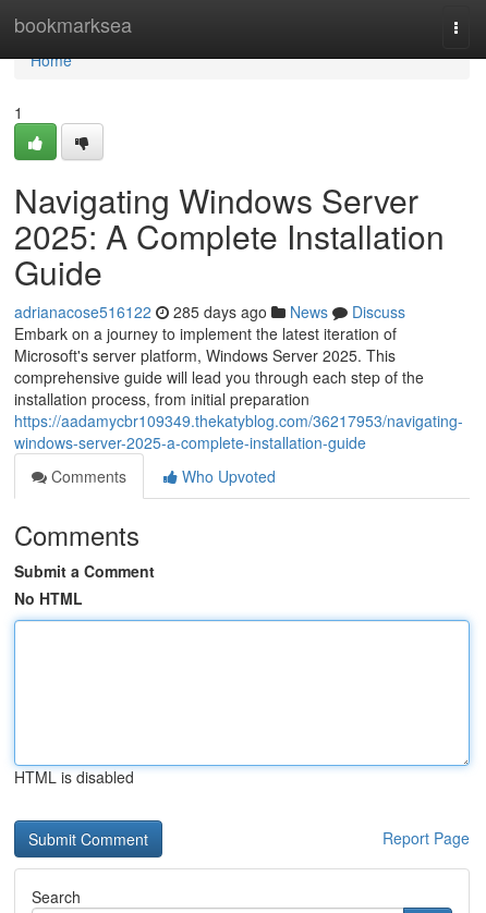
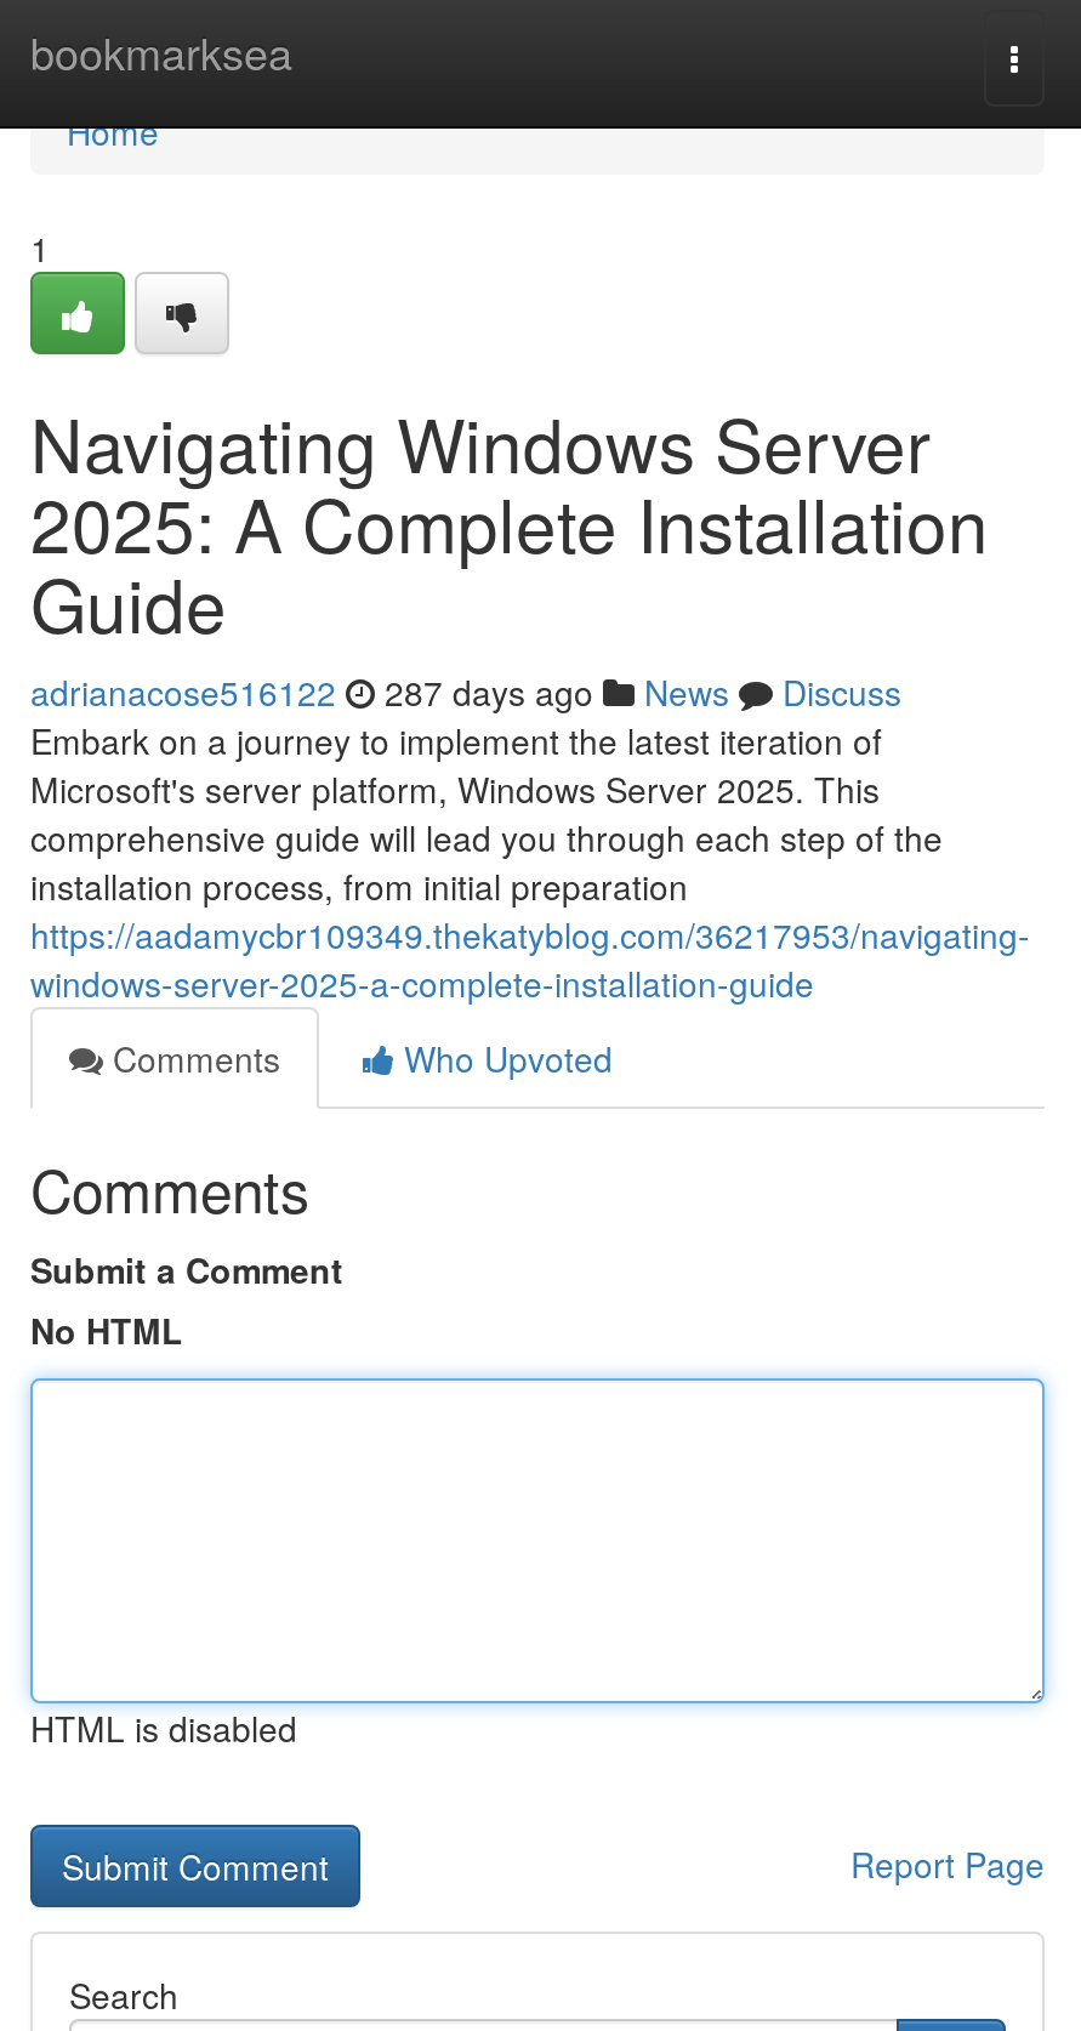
- adrianacose516122 285 days ago News Discuss
+ adrianacose516122 287 days ago News Discuss
